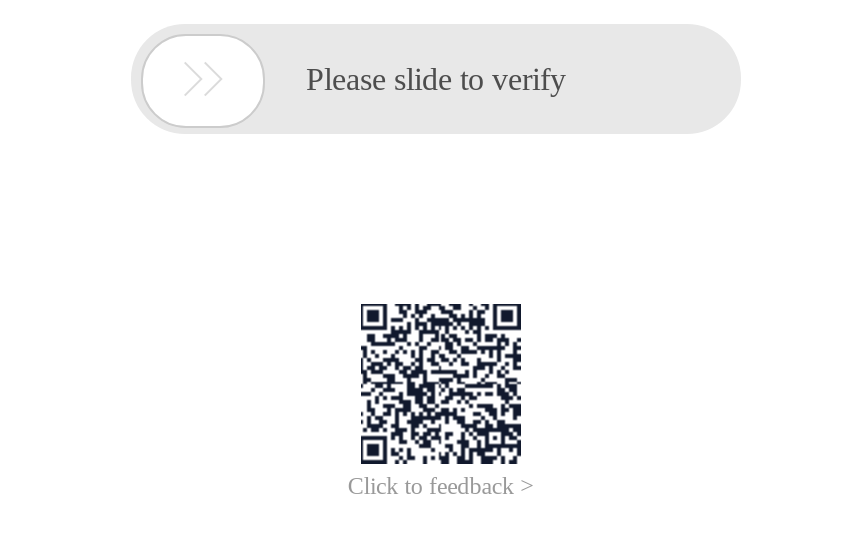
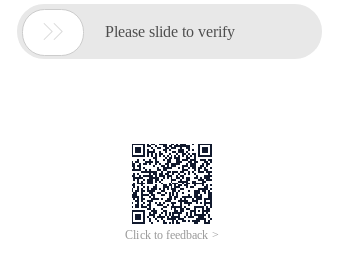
- [image]
+ [image]
